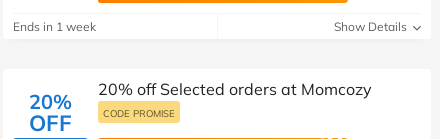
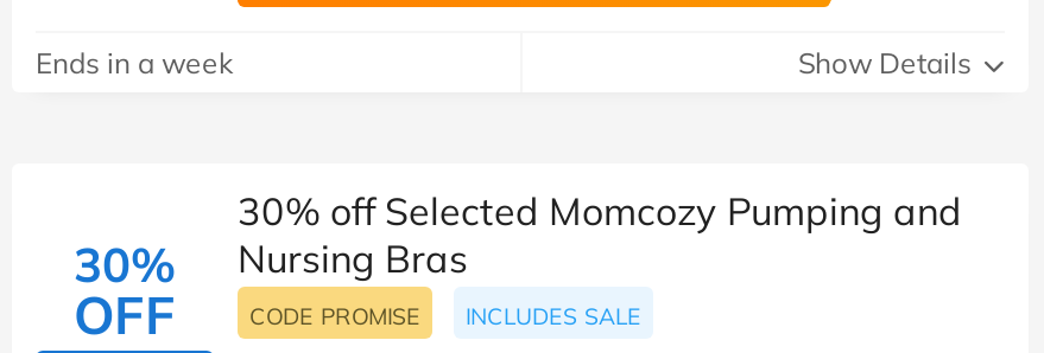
- Ends in 1 week
+ Ends in a week

- 20% off Selected orders at Momcozy
+ 30% off Selected Momcozy Pumping and
+ Nursing Bras

- 20%
+ 30%

+ INCLUDES SALE
